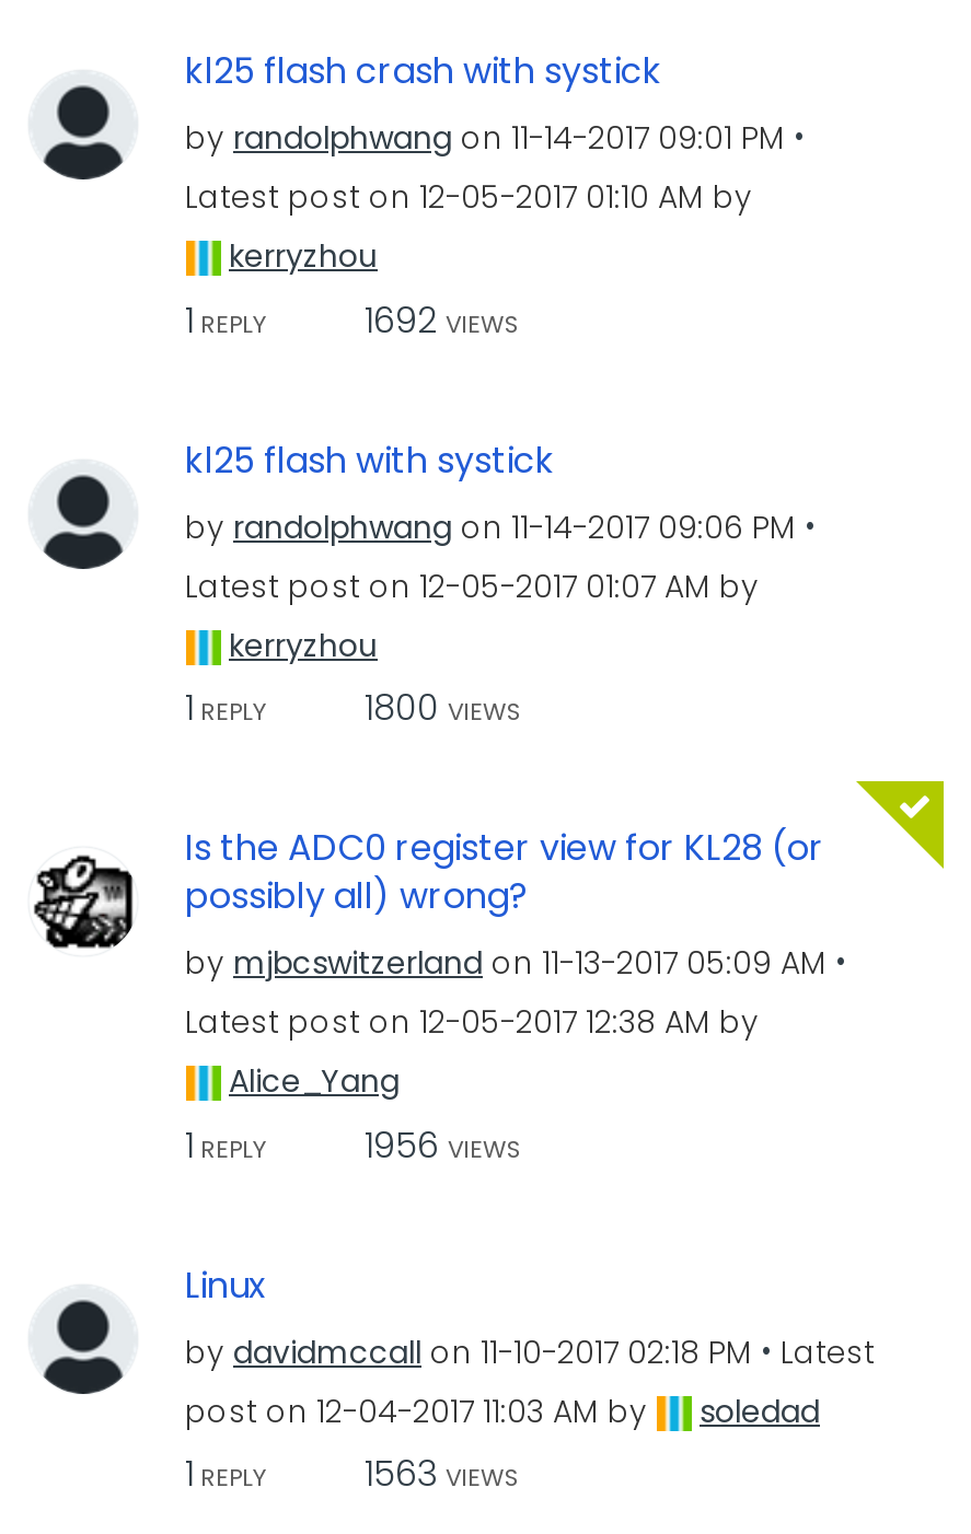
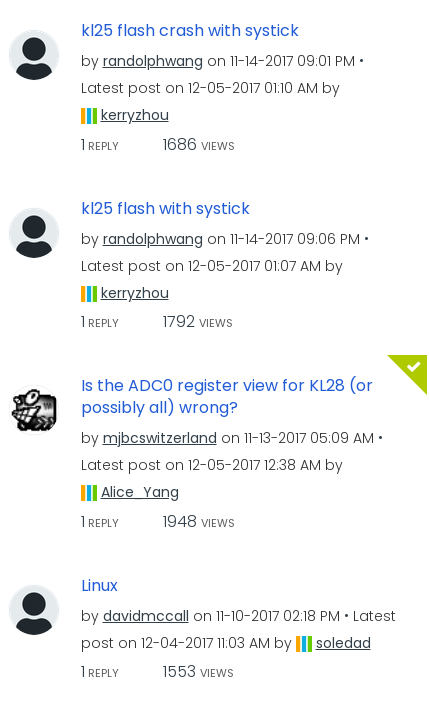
- 1 REPLY 1692 VIEWS
+ 1 REPLY 1686 VIEWS

- 1 REPLY 1800 VIEWS
+ 1 REPLY 1792 VIEWS

- 1 REPLY 1956 VIEWS
+ 1 REPLY 1948 VIEWS

- 1 REPLY 1563 VIEWS
+ 1 REPLY 1553 VIEWS
